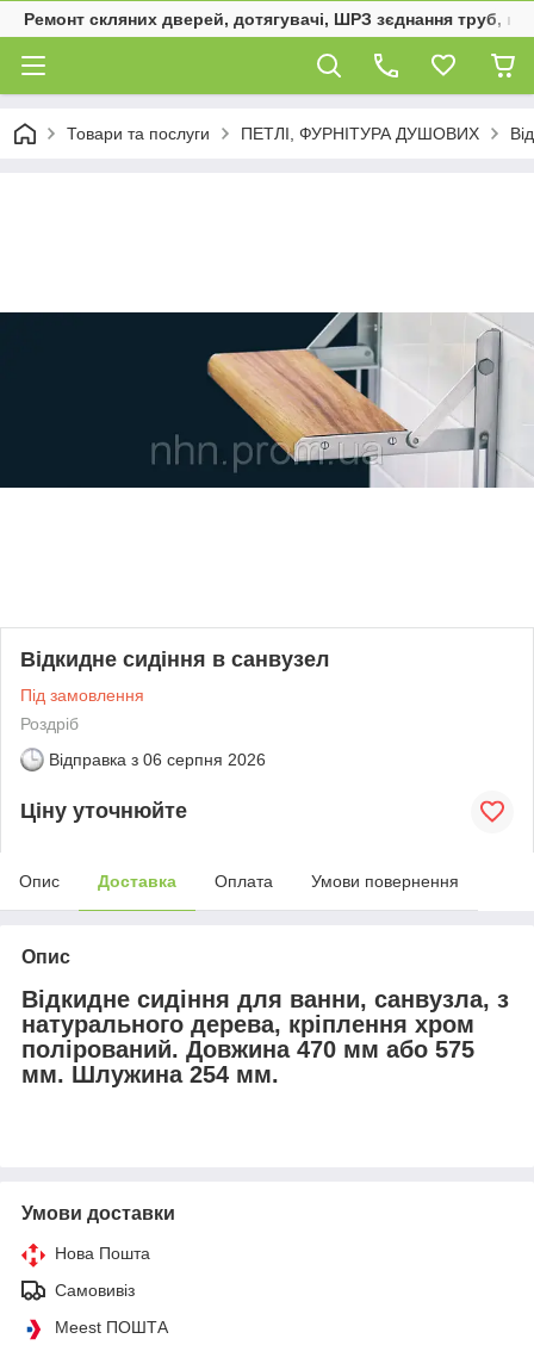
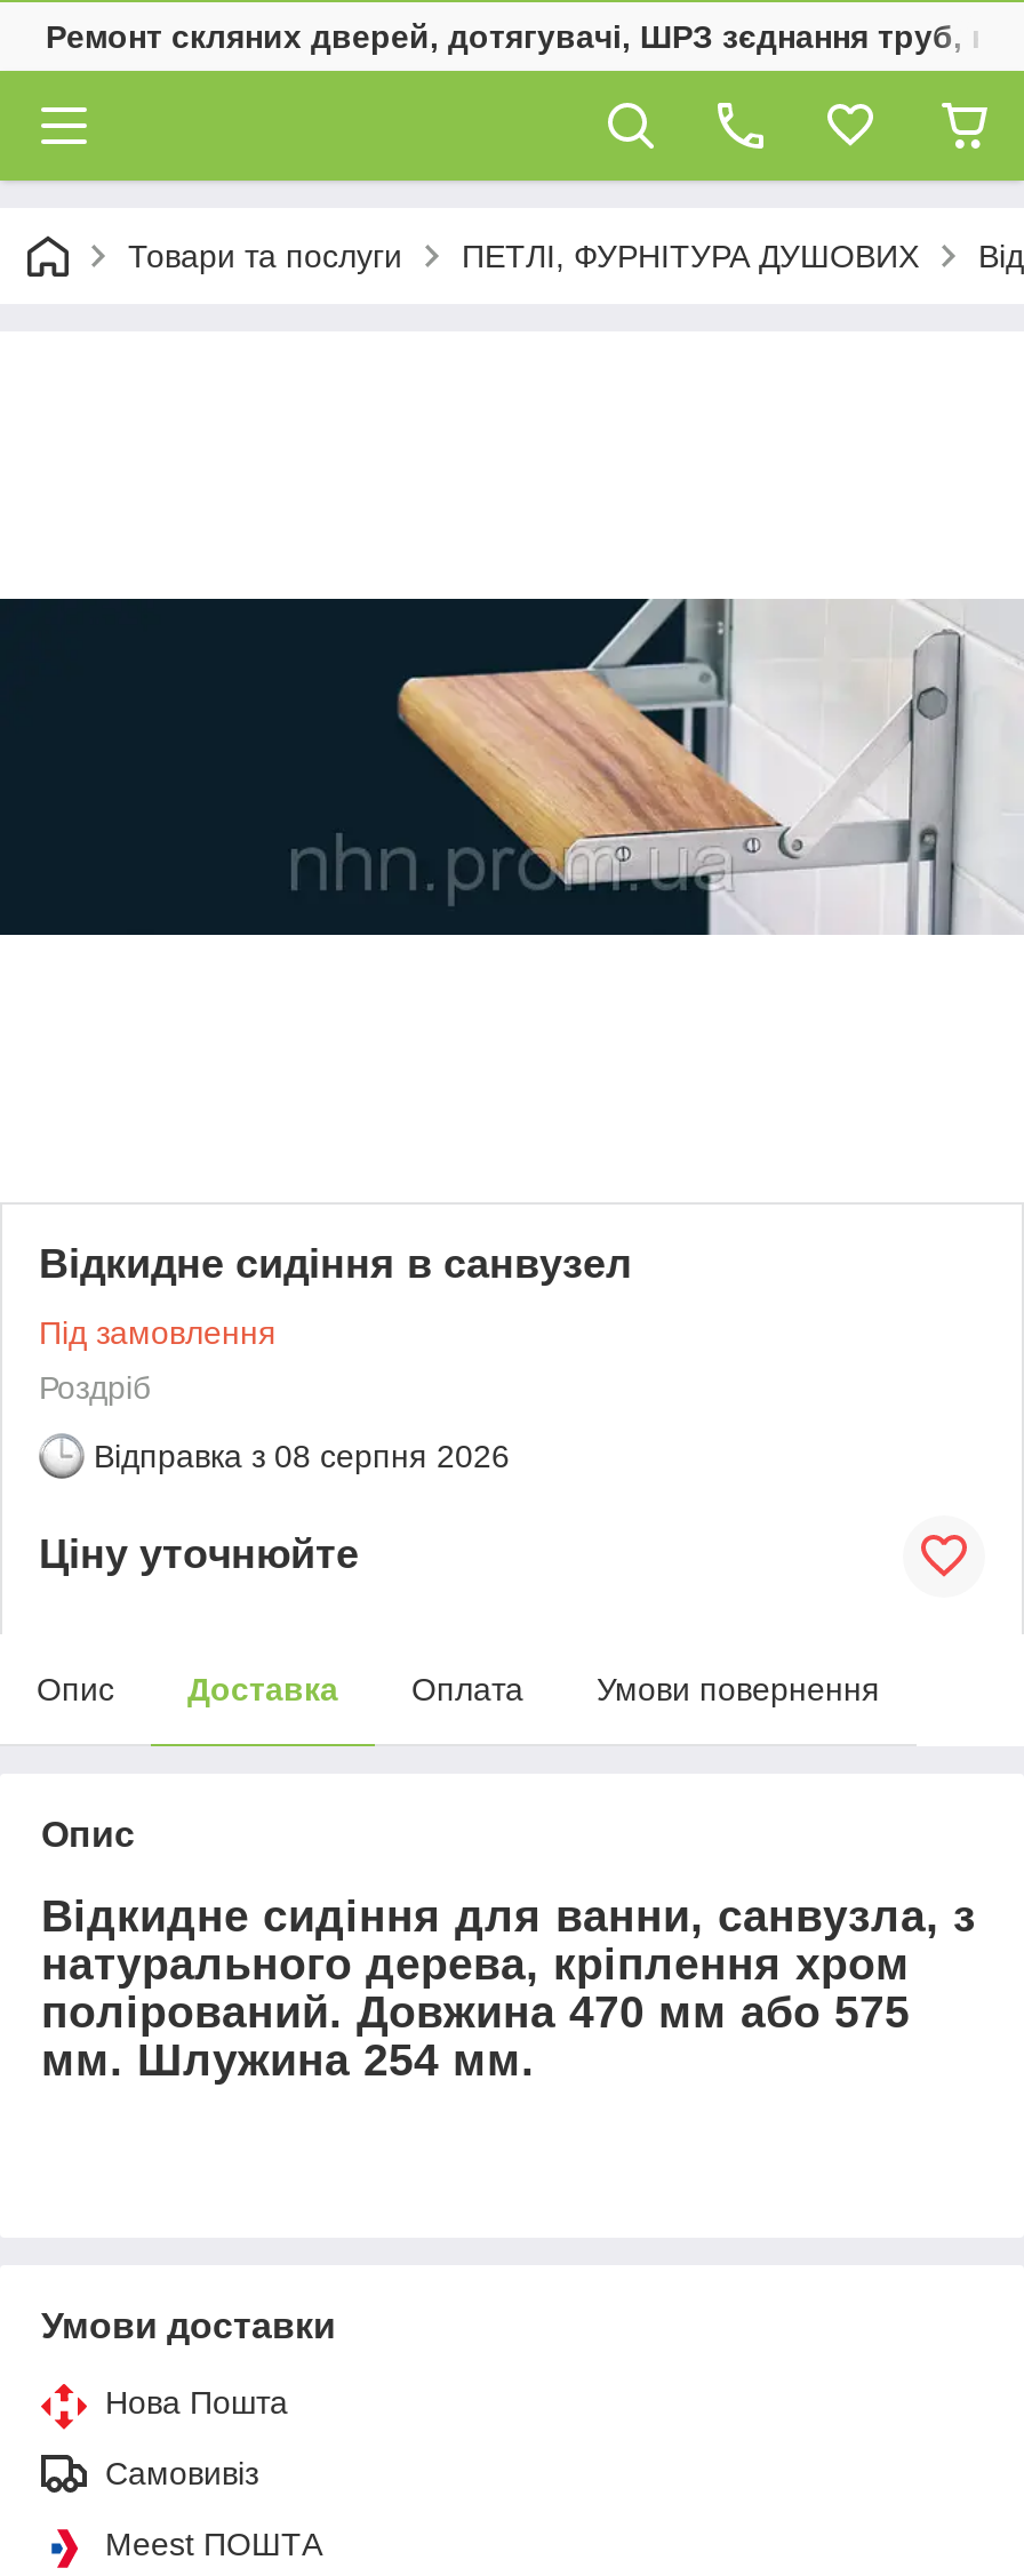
- Відправка з 06 серпня 2026
+ Відправка з 08 серпня 2026
